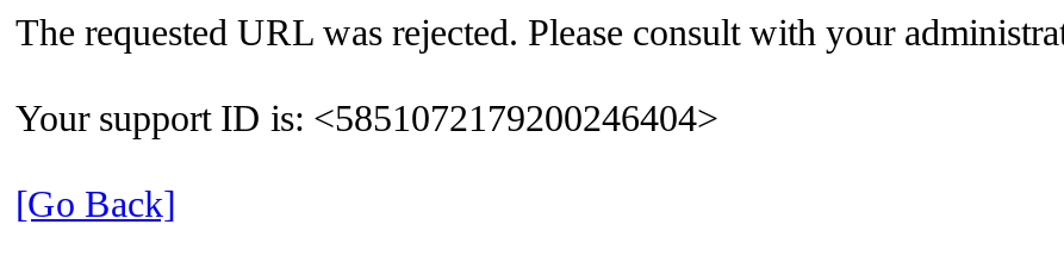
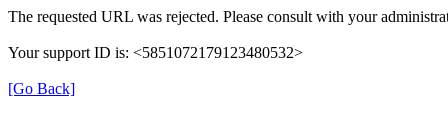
- Your support ID is: <5851072179200246404>
+ Your support ID is: <5851072179123480532>
